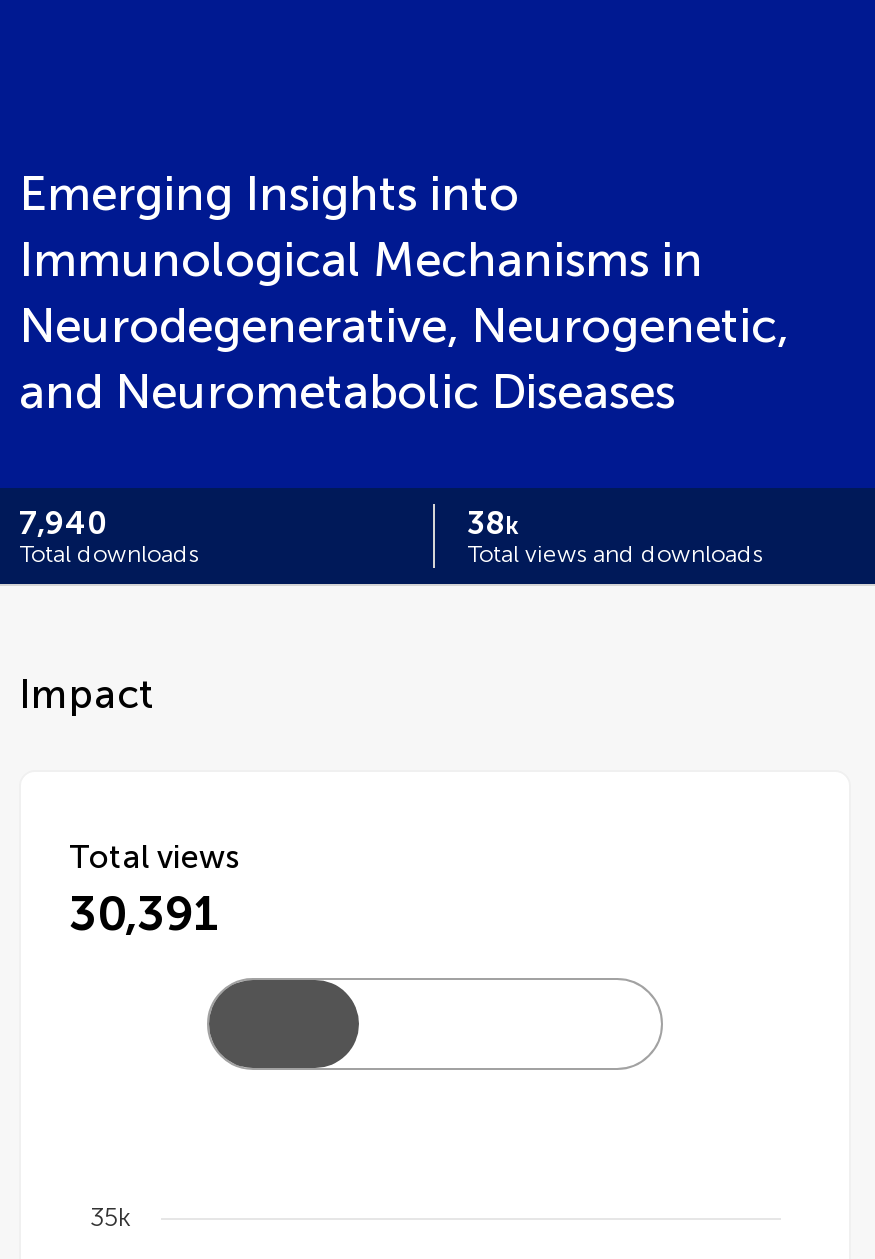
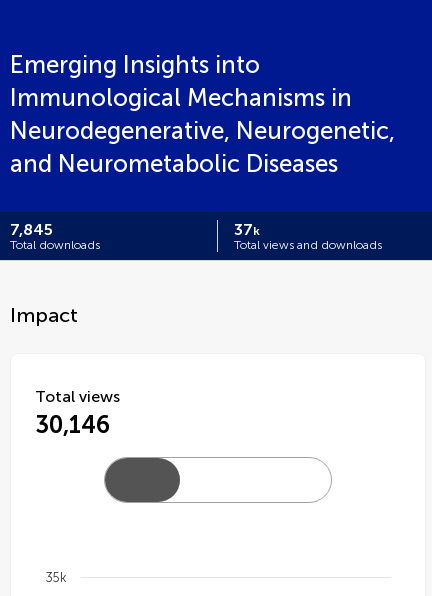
- 7,940
+ 7,845

- 38k
+ 37k

- 30,391
+ 30,146
